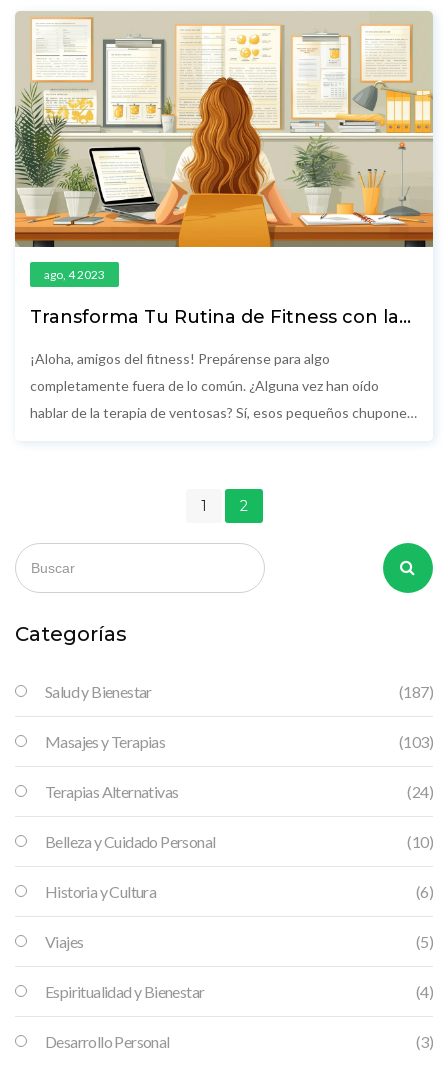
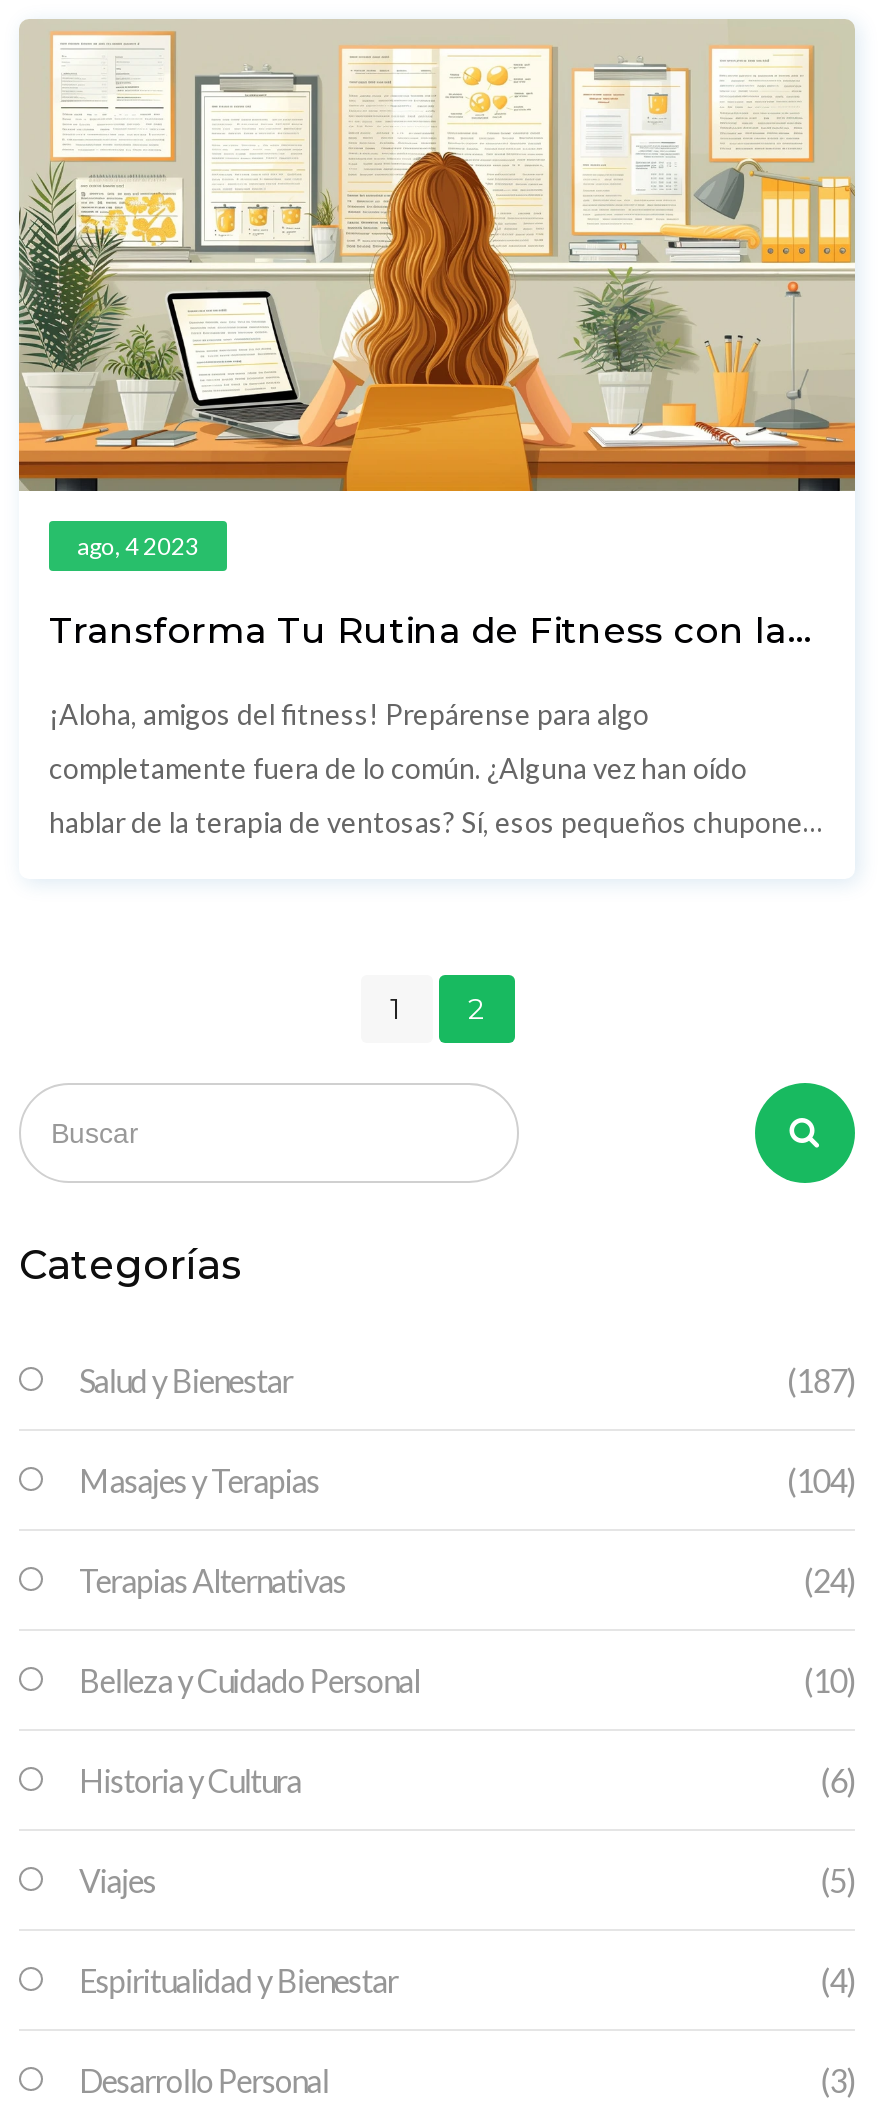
- (103)
+ (104)
